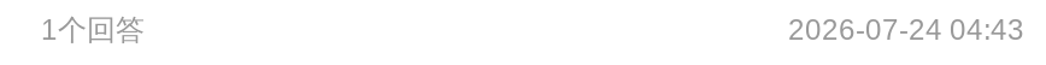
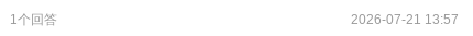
- 2026-07-24 04:43
+ 2026-07-21 13:57
